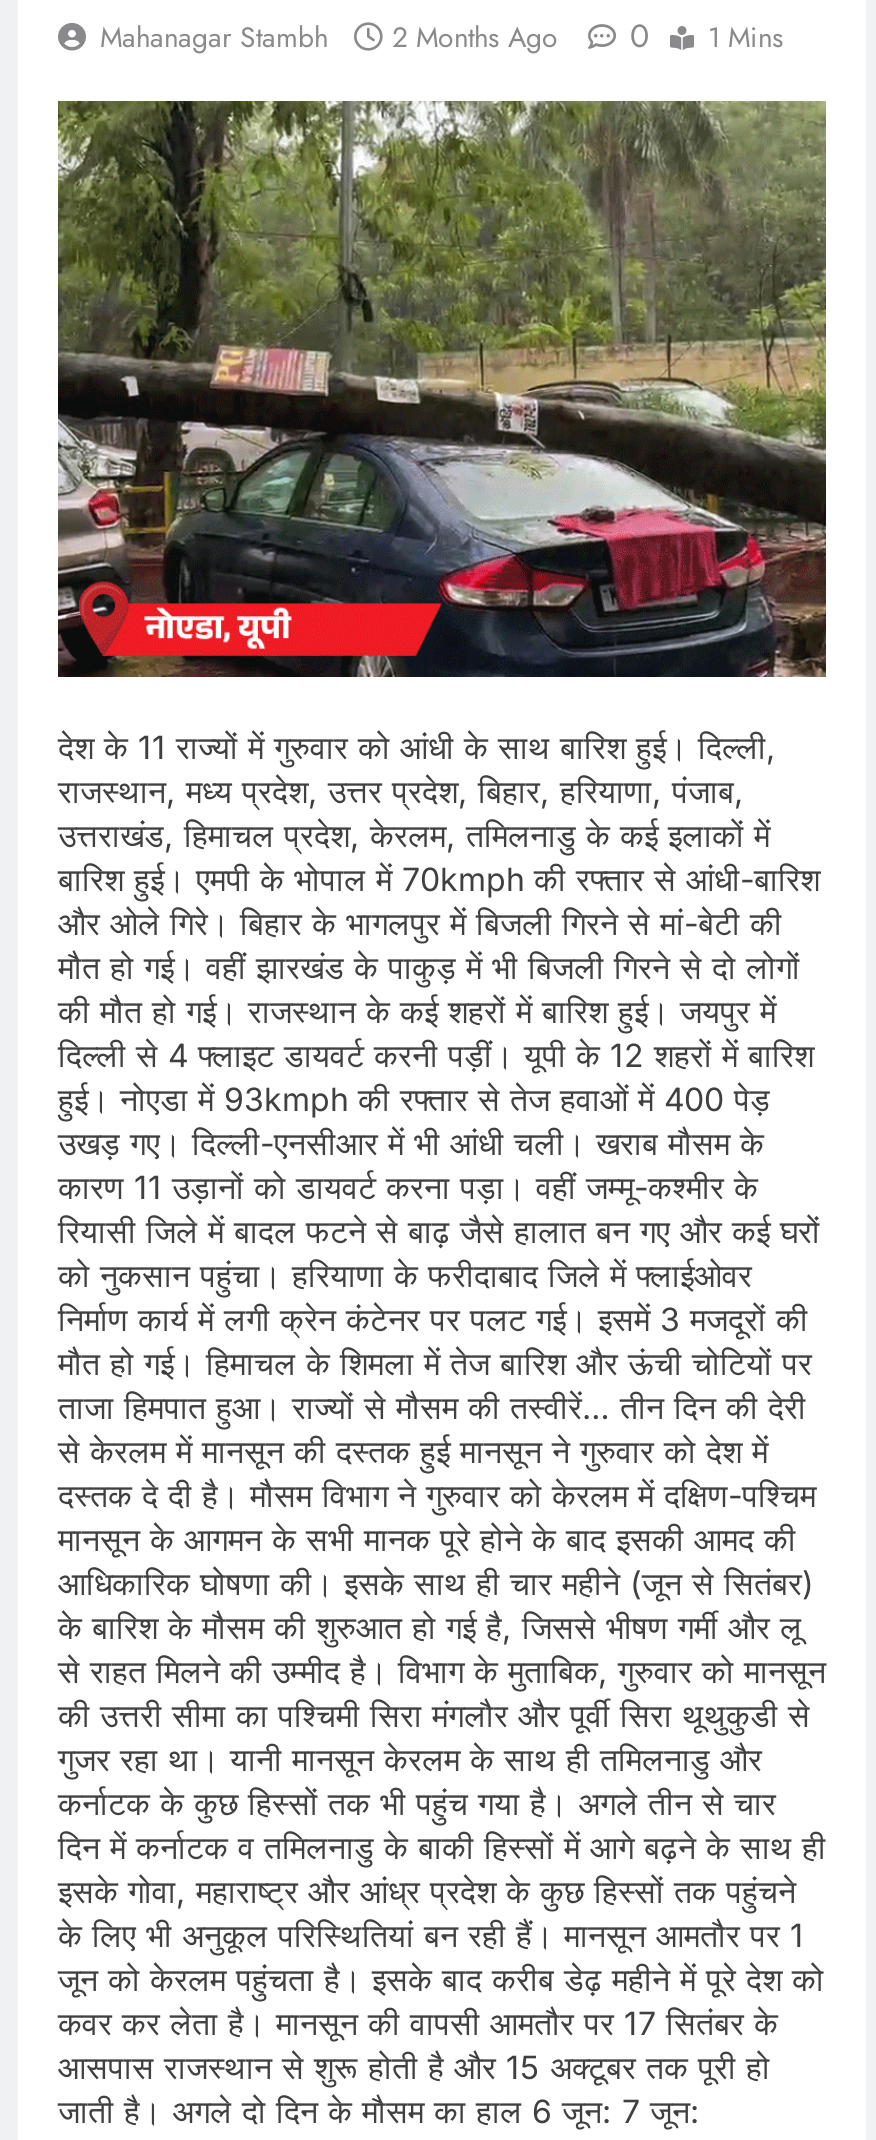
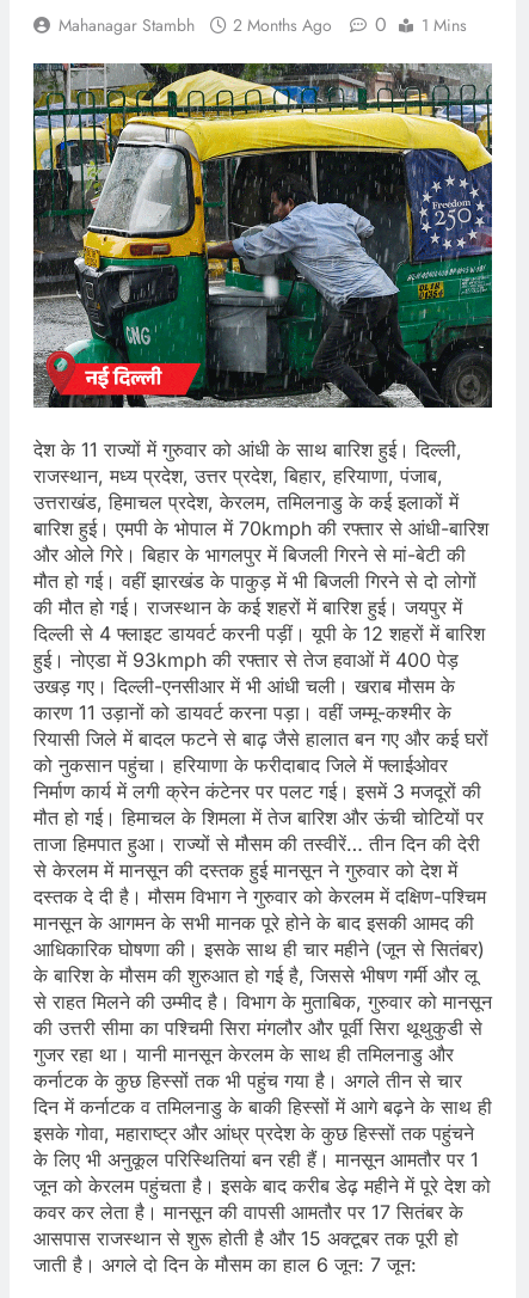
- [image]
+ [image]
